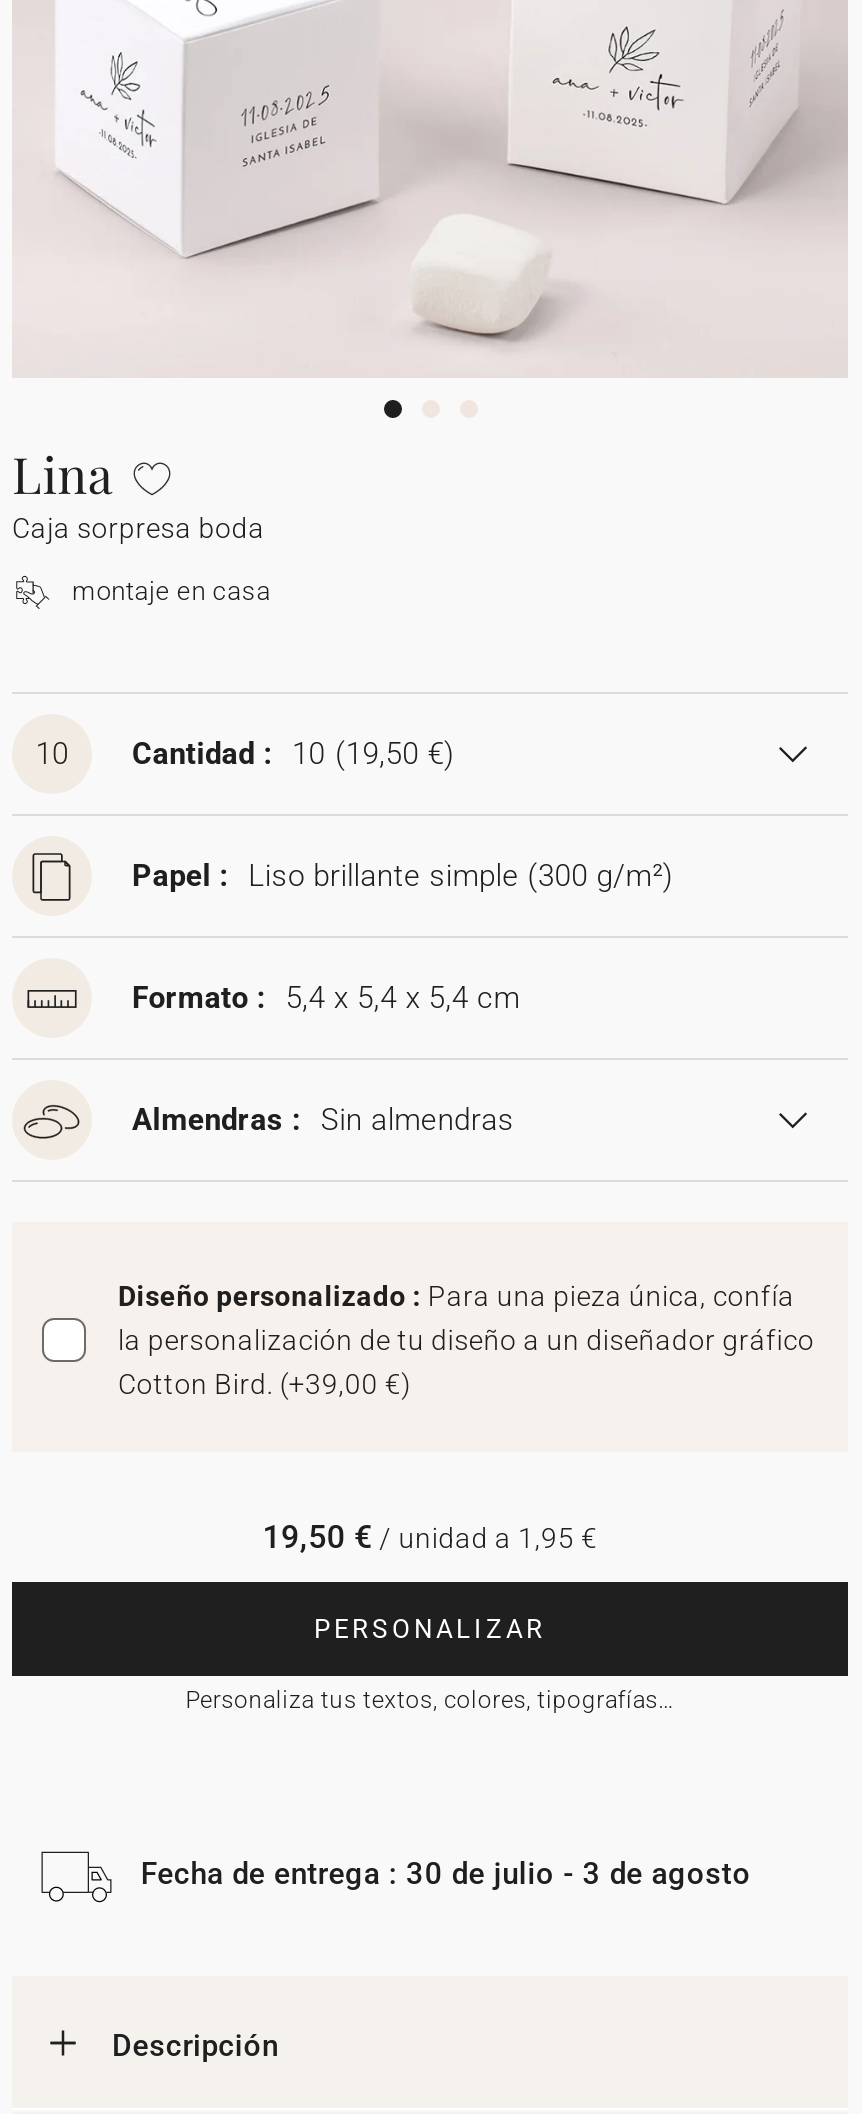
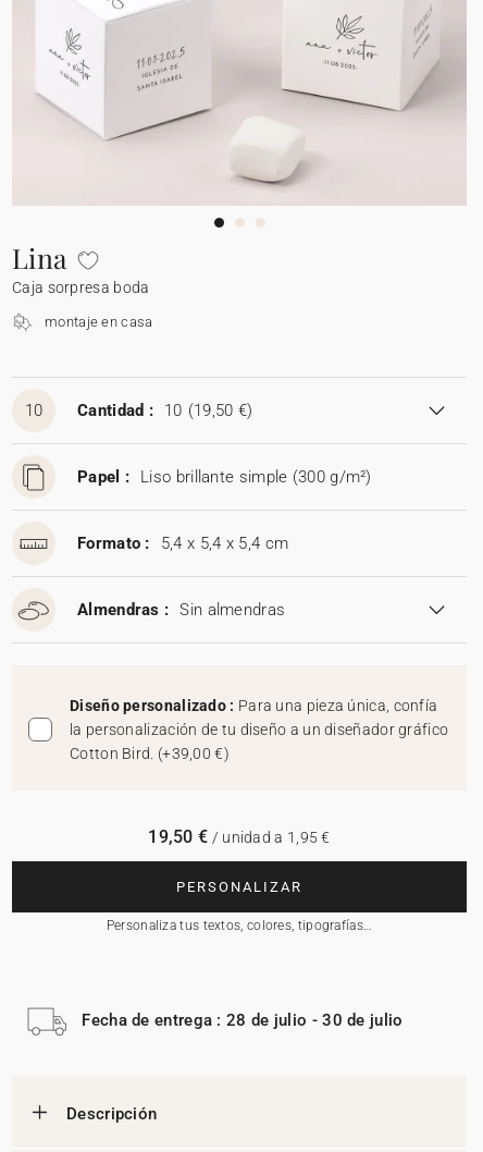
- Fecha de entrega : 30 de julio - 3 de agosto
+ Fecha de entrega : 28 de julio - 30 de julio
